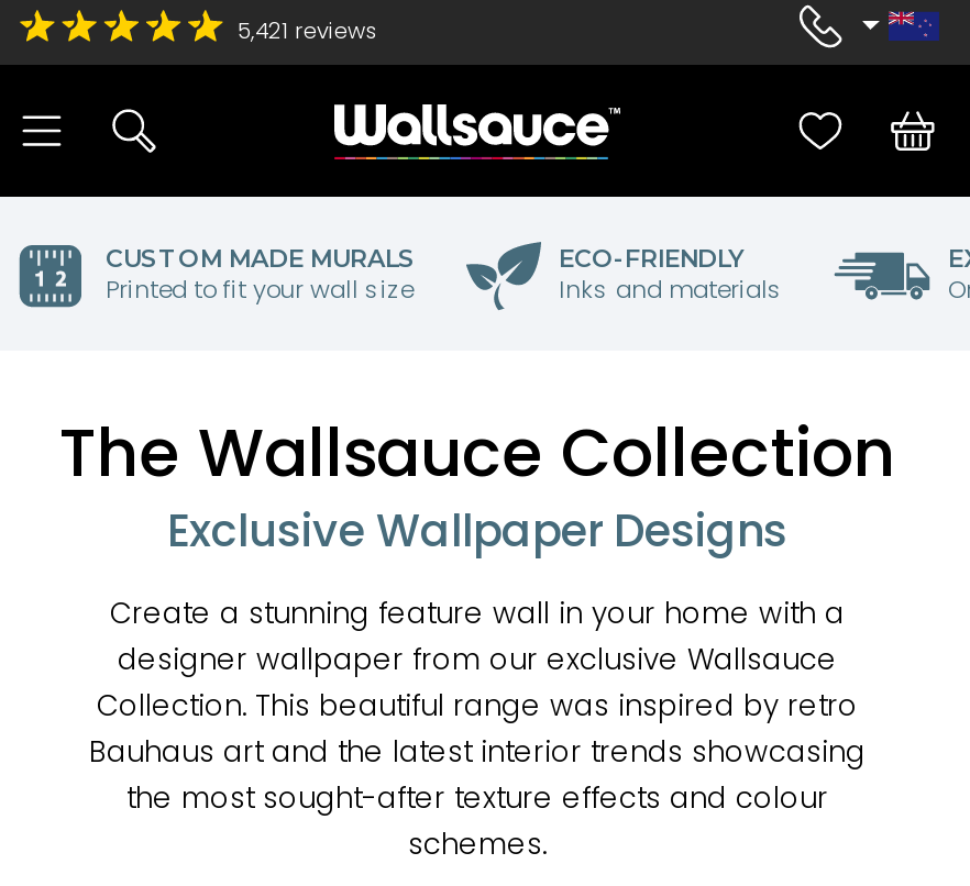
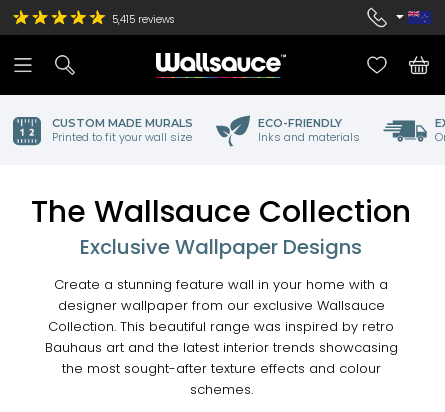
- 5,421 reviews
+ 5,415 reviews
